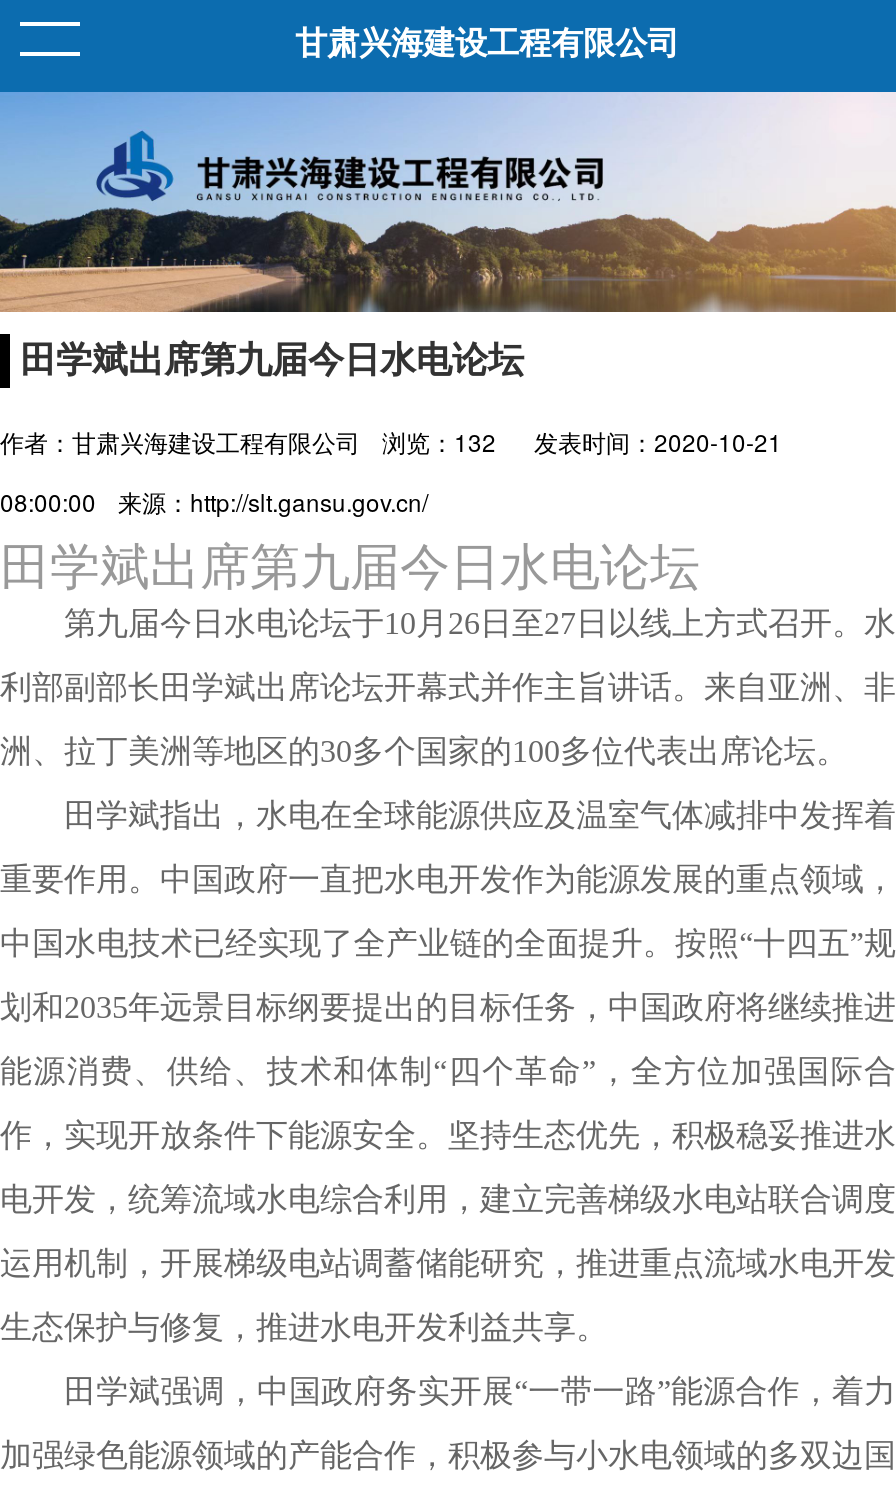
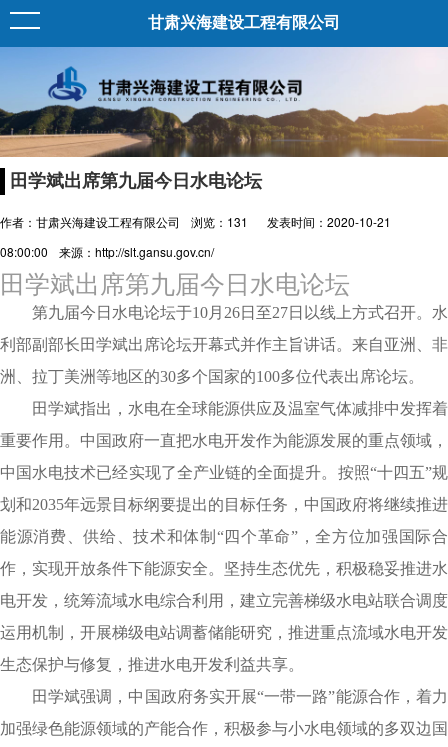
- 作者：甘肃兴海建设工程有限公司 浏览：132 发表时间：2020-10-21
+ 作者：甘肃兴海建设工程有限公司 浏览：131 发表时间：2020-10-21
